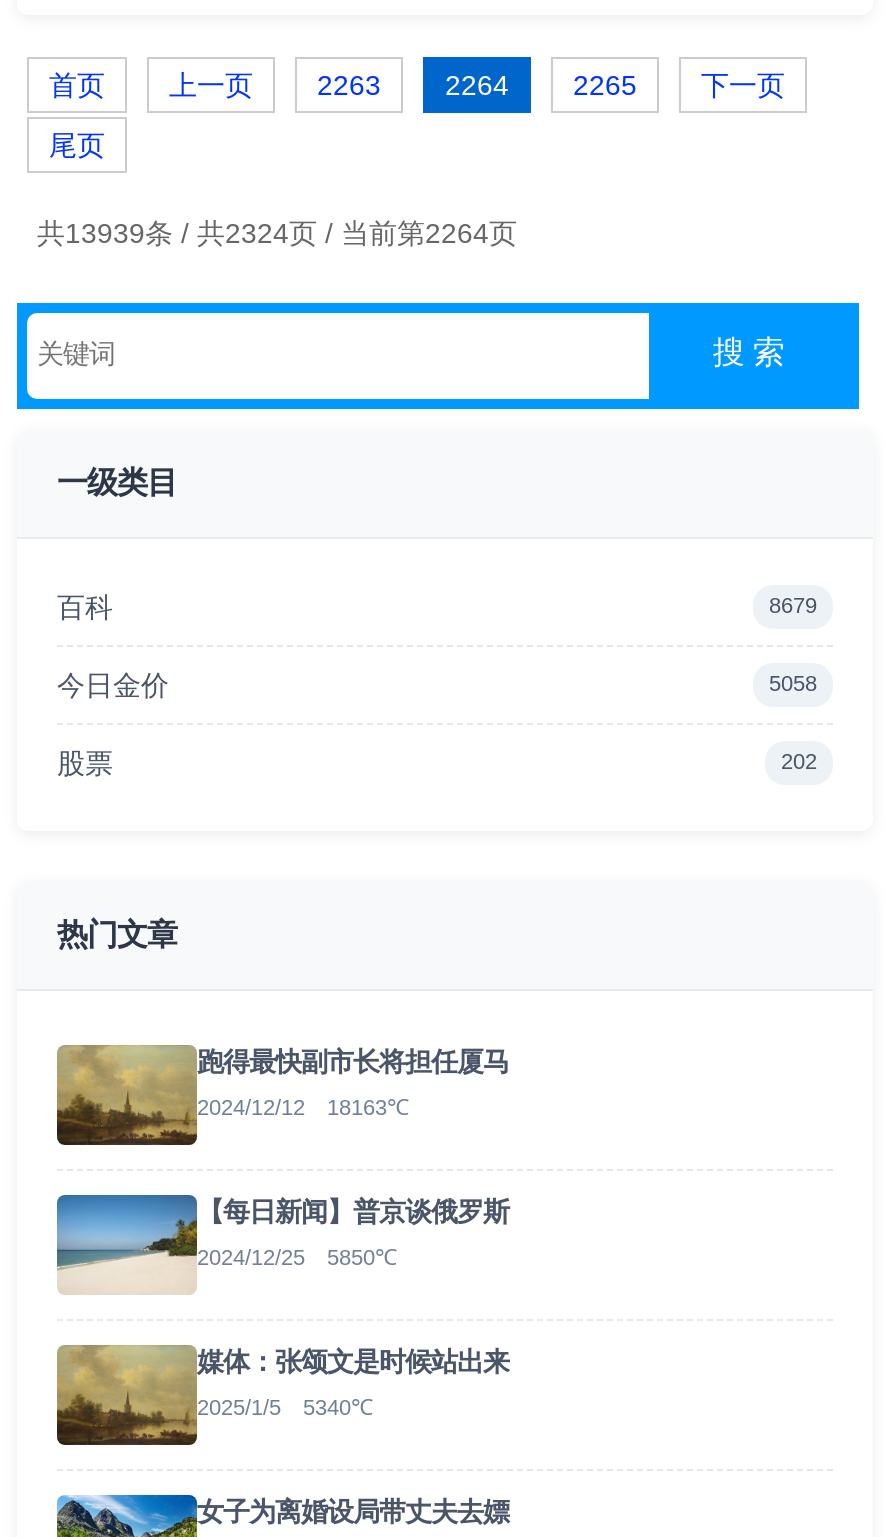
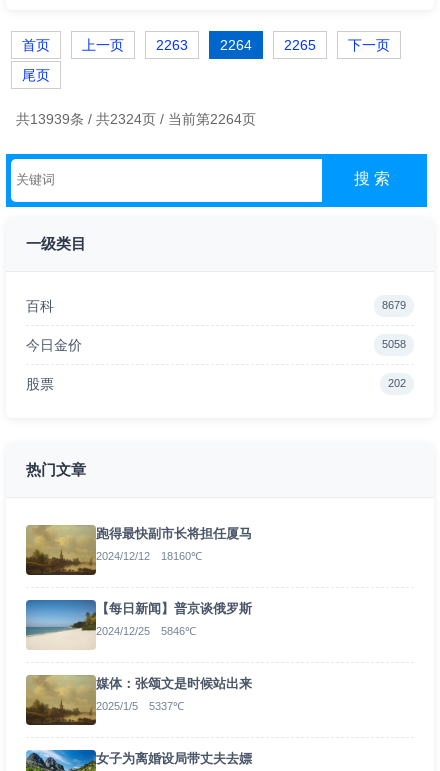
- 2024/12/12 18163℃
+ 2024/12/12 18160℃

- 2024/12/25 5850℃
+ 2024/12/25 5846℃

- 2025/1/5 5340℃
+ 2025/1/5 5337℃
